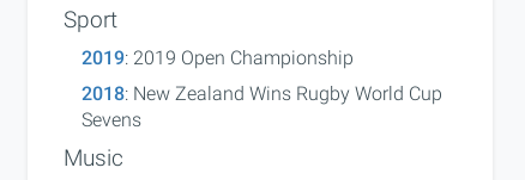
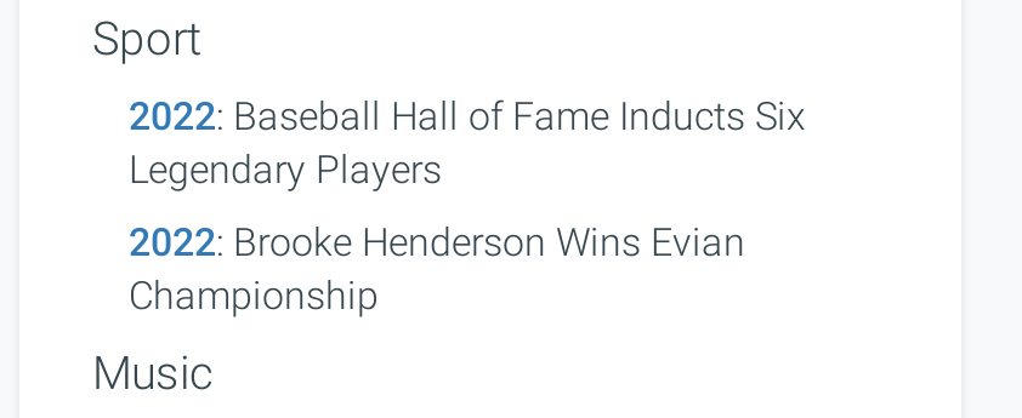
- 2019: 2019 Open Championship
+ 2022: Baseball Hall of Fame Inducts Six
+ Legendary Players

- 2018: New Zealand Wins Rugby World Cup
- Sevens
+ 2022: Brooke Henderson Wins Evian
+ Championship
